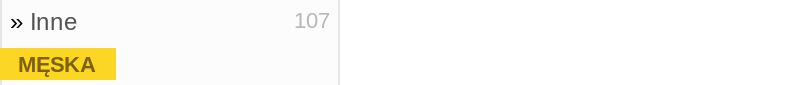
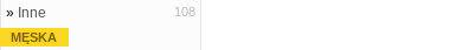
- 107
+ 108
